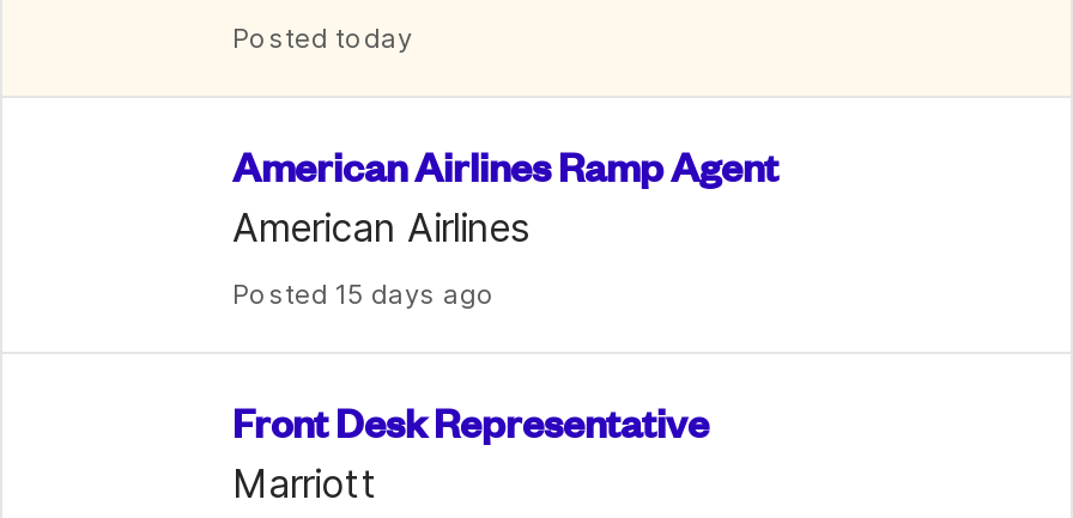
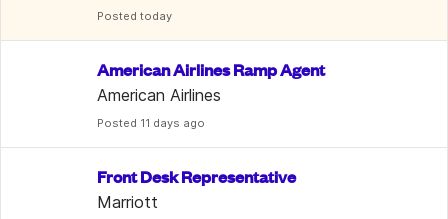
- Posted 15 days ago
+ Posted 11 days ago
